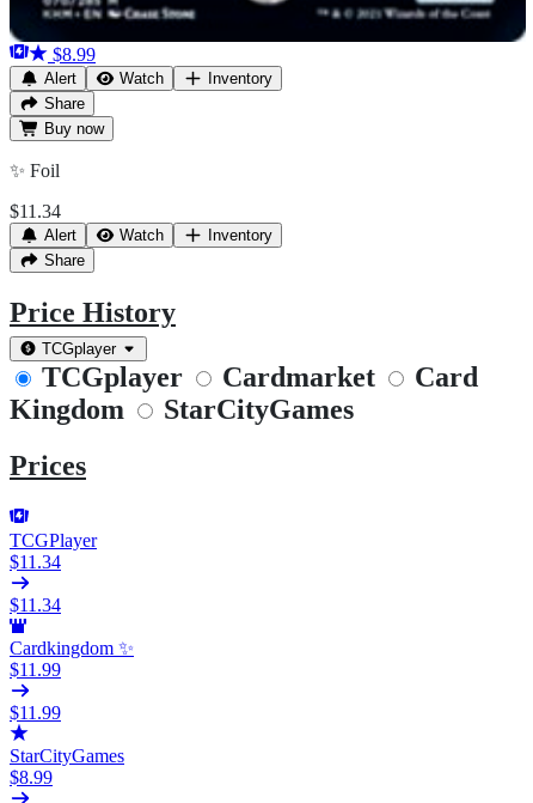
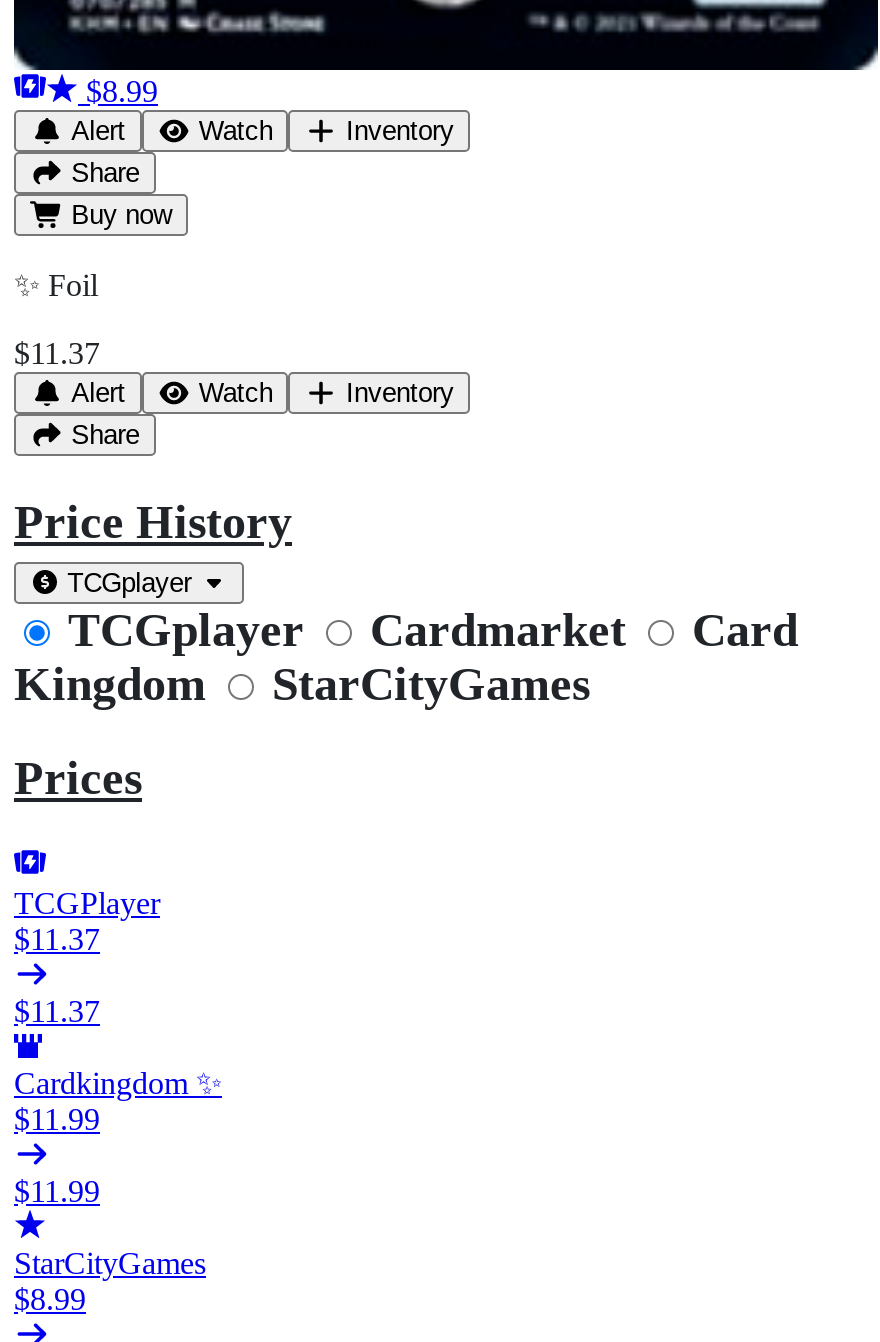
- $11.34
+ $11.37

- $11.34
+ $11.37

- $11.34
+ $11.37
